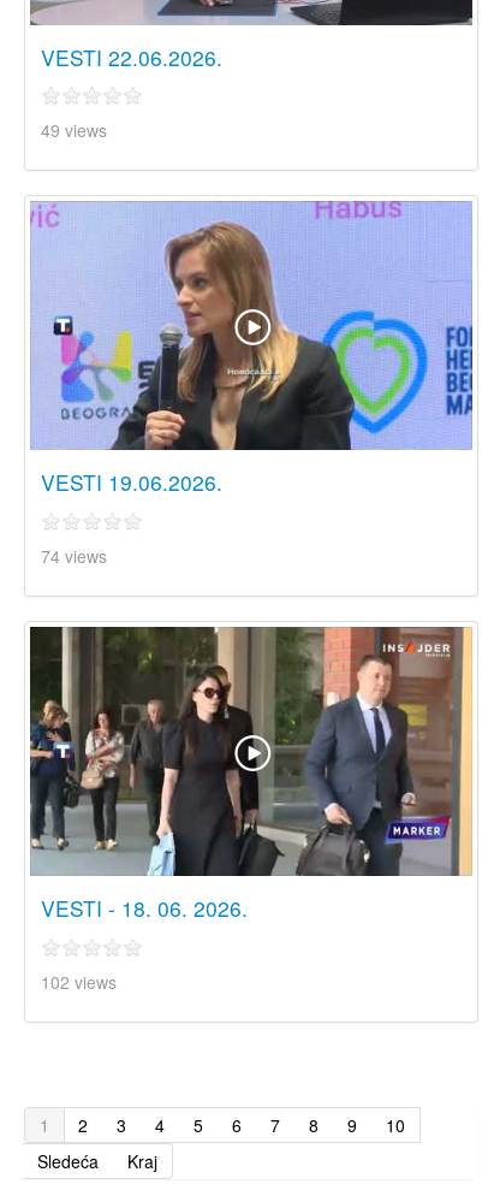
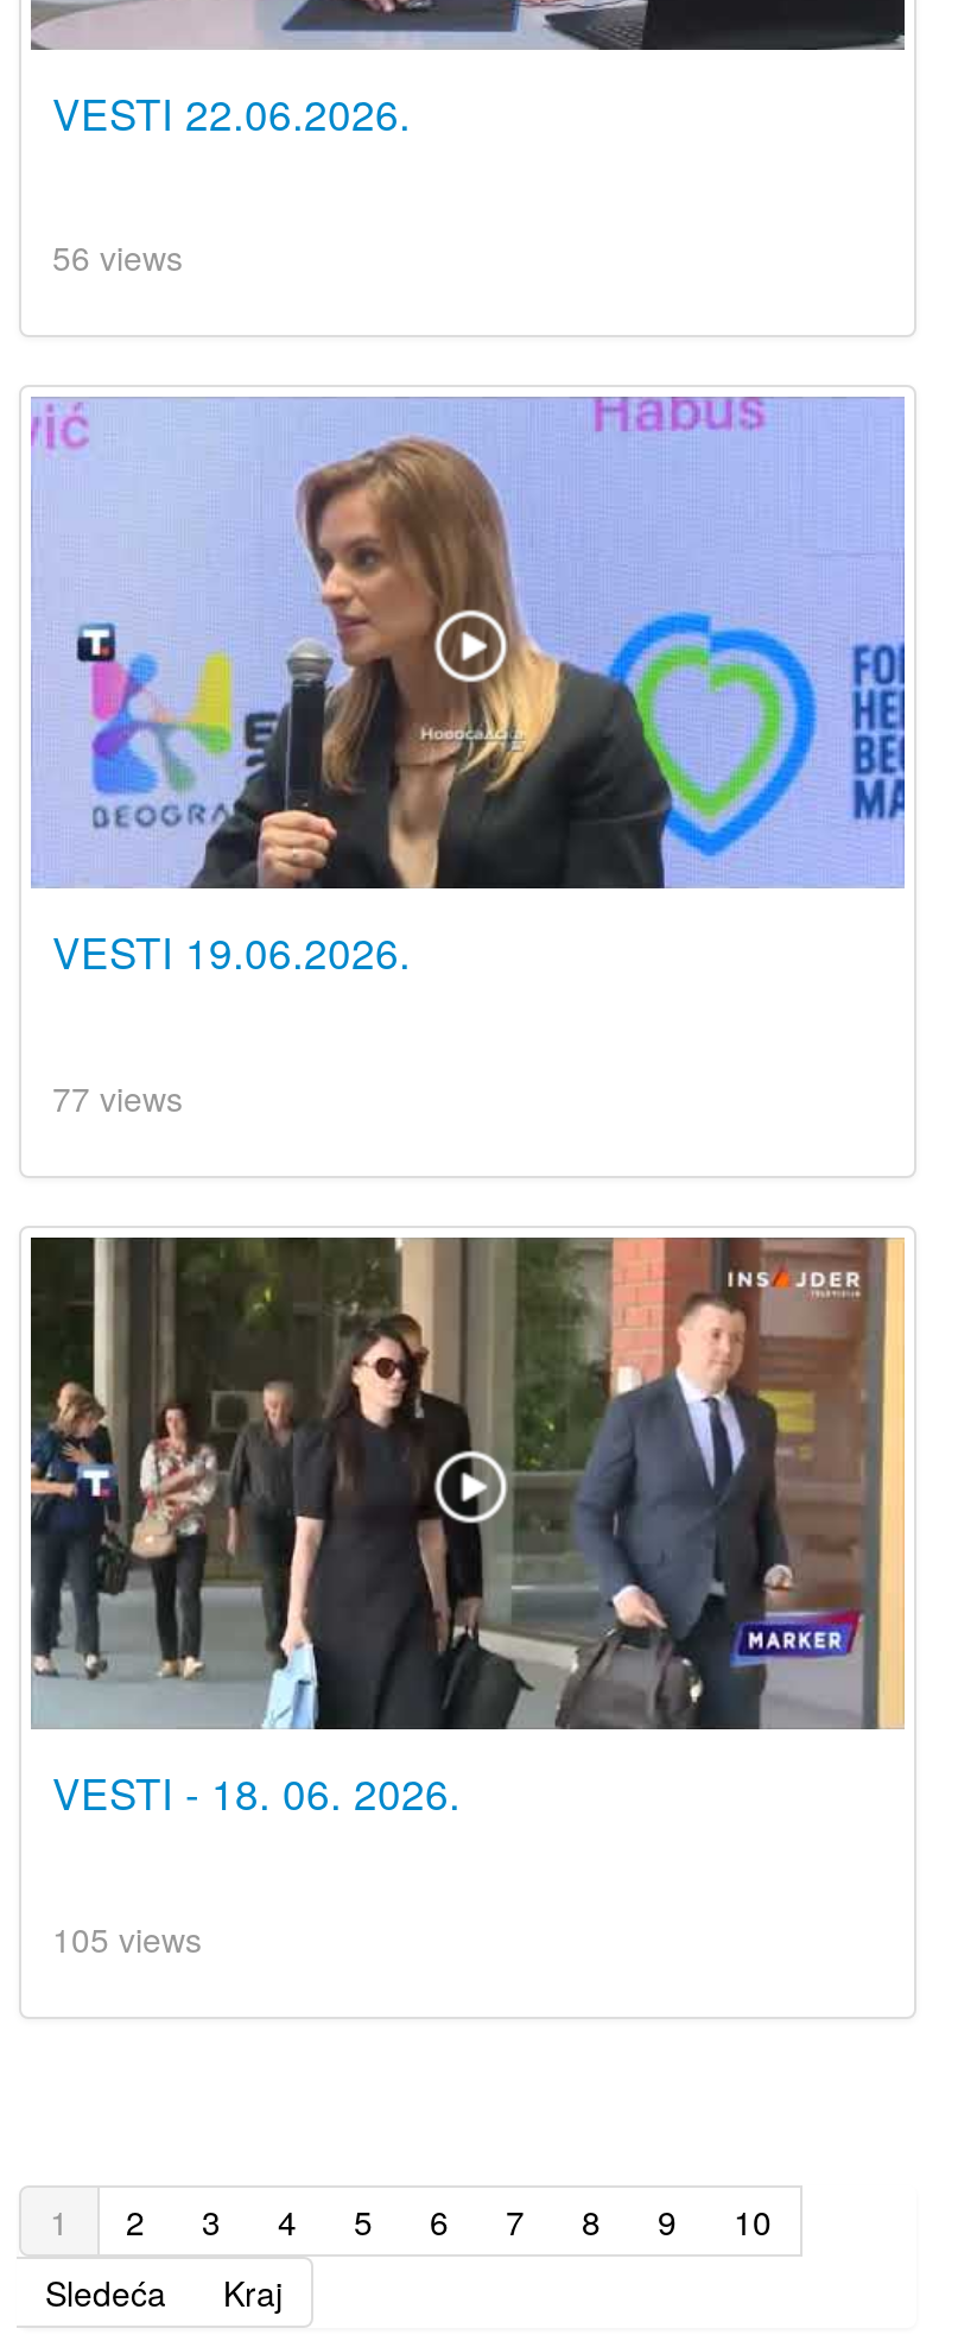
- 49 views
+ 56 views

- 74 views
+ 77 views

- 102 views
+ 105 views
